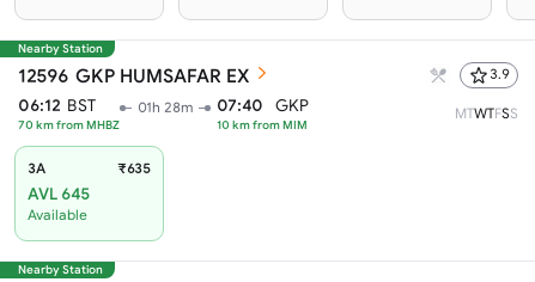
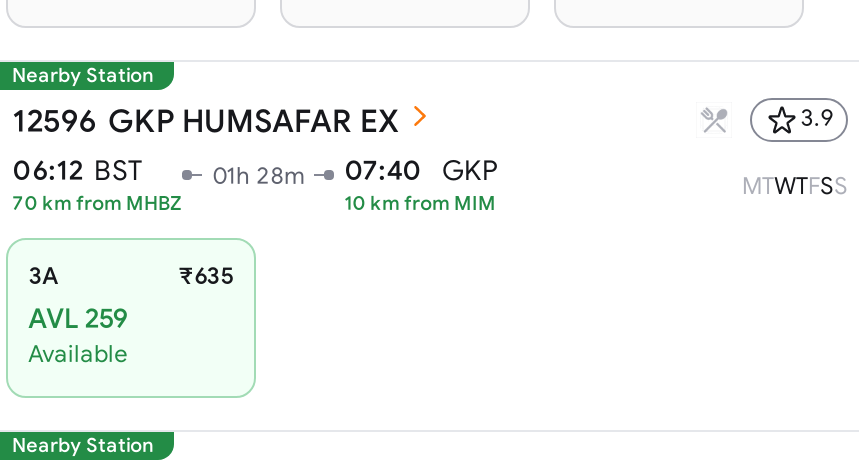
- AVL 645
+ AVL 259
